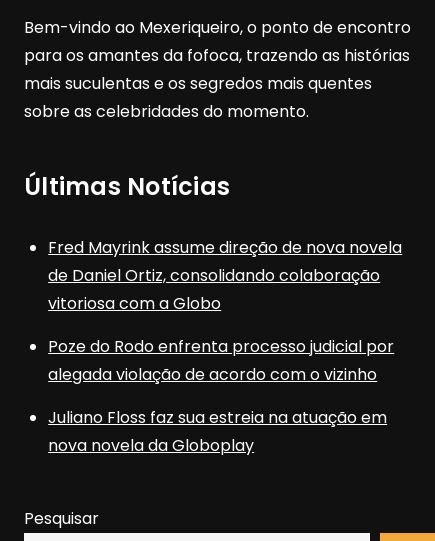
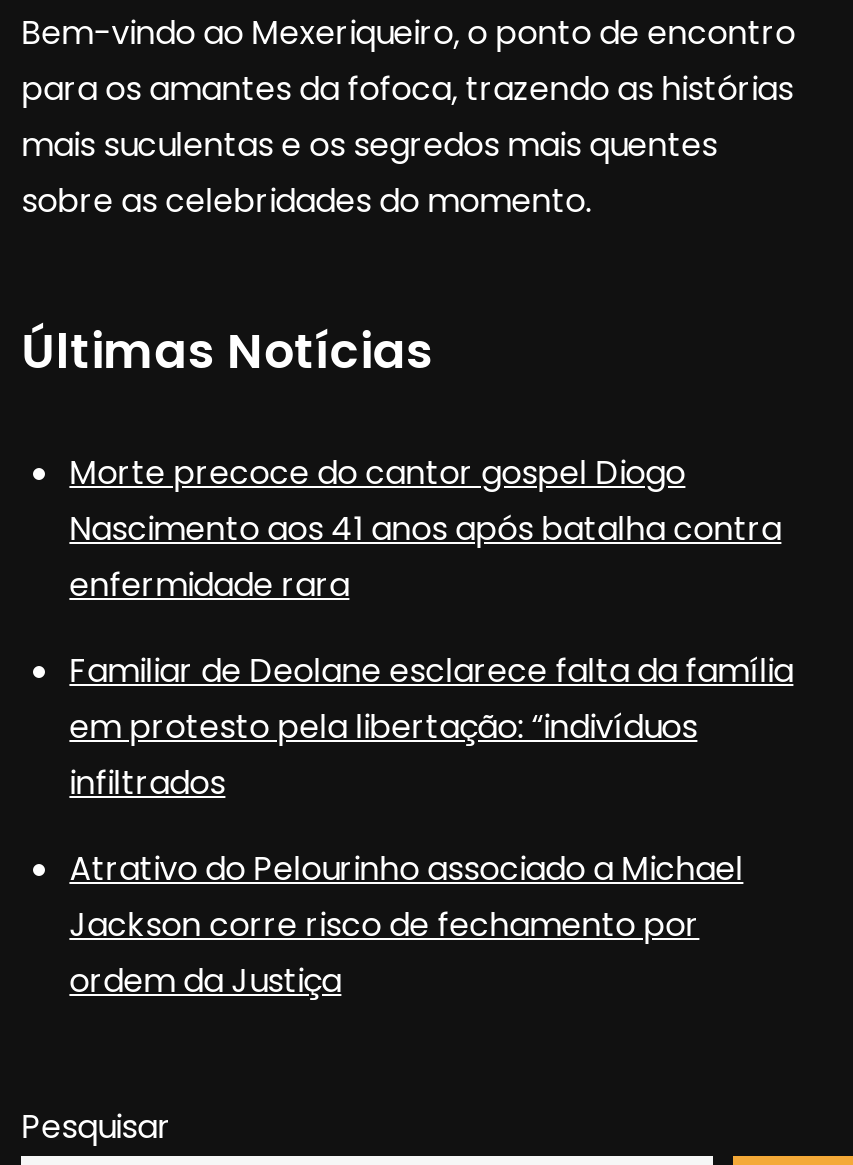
- Fred Mayrink assume direção de nova novela
- de Daniel Ortiz, consolidando colaboração
- vitoriosa com a Globo
+ Morte precoce do cantor gospel Diogo
+ Nascimento aos 41 anos após batalha contra
+ enfermidade rara

- Poze do Rodo enfrenta processo judicial por
- alegada violação de acordo com o vizinho
+ Familiar de Deolane esclarece falta da família
+ em protesto pela libertação: “indivíduos
+ infiltrados

- Juliano Floss faz sua estreia na atuação em
- nova novela da Globoplay
+ Atrativo do Pelourinho associado a Michael
+ Jackson corre risco de fechamento por
+ ordem da Justiça
